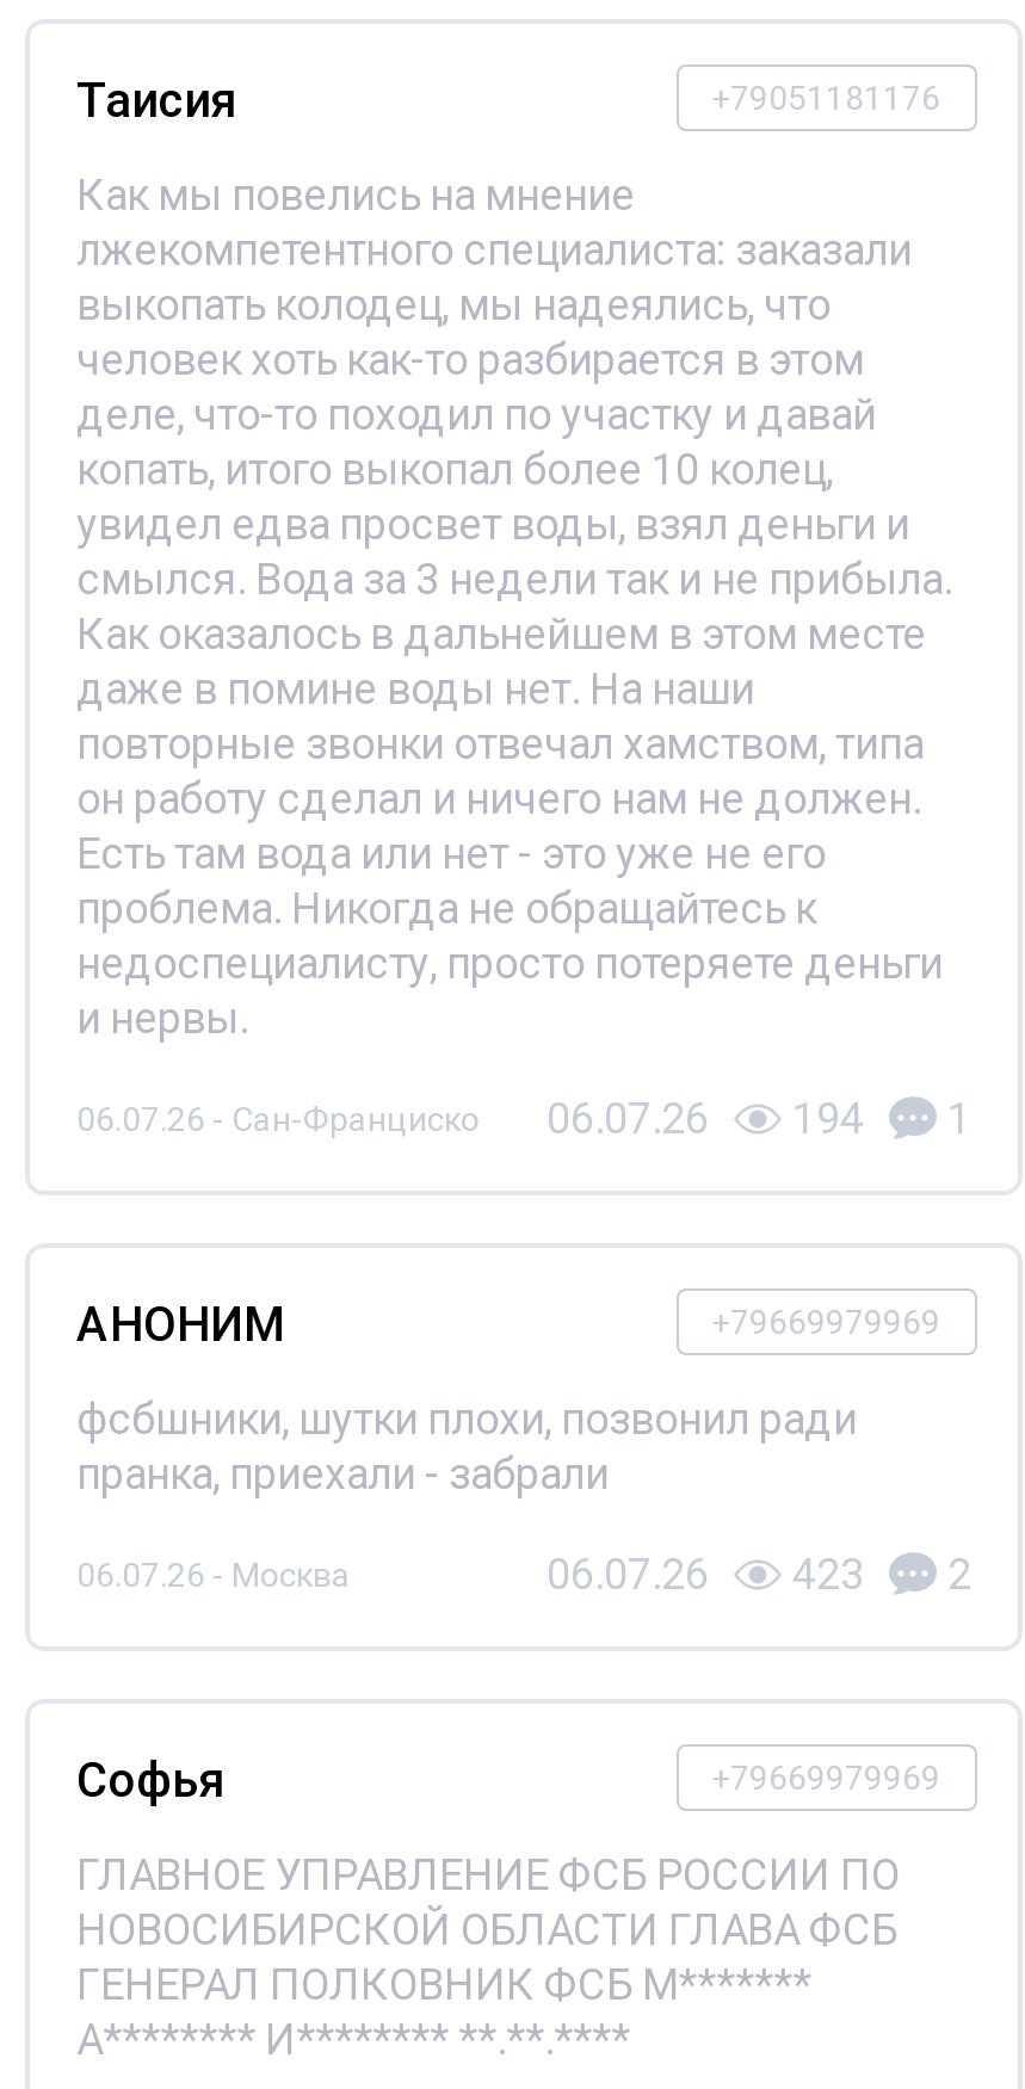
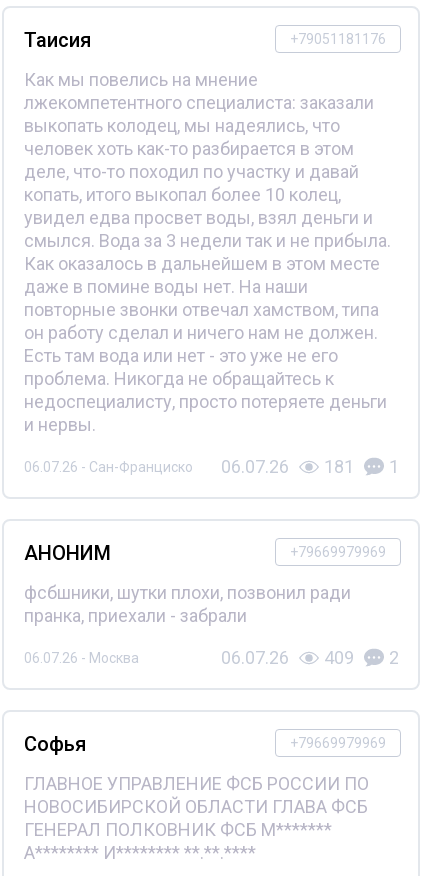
- 06.07.26 - Сан-Франциско 06.07.26 194 1
+ 06.07.26 - Сан-Франциско 06.07.26 181 1

- 06.07.26 423 2
+ 06.07.26 409 2
